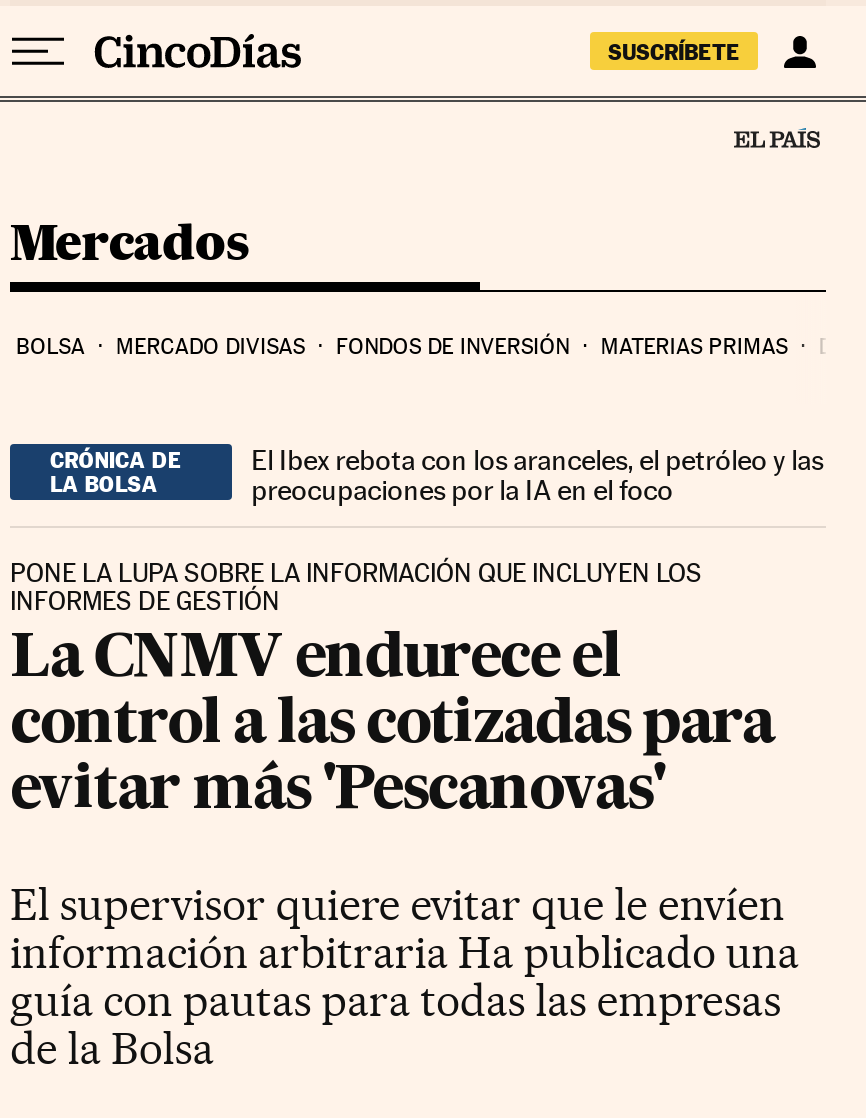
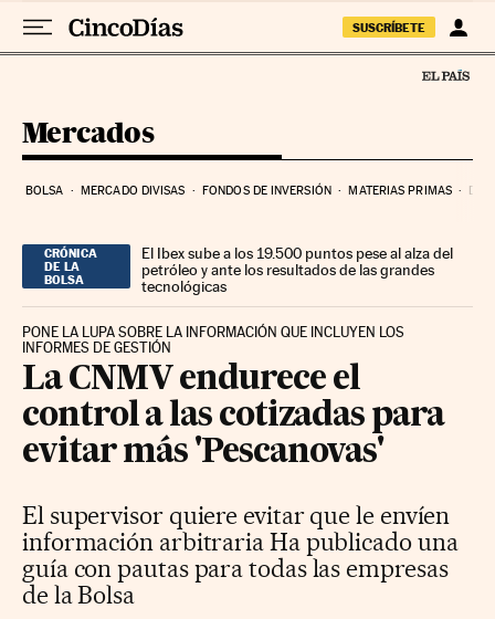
- El Ibex rebota con los aranceles, el petróleo y las
- preocupaciones por la IA en el foco
+ El Ibex sube a los 19.500 puntos pese al alza del
+ petróleo y ante los resultados de las grandes
+ tecnológicas
